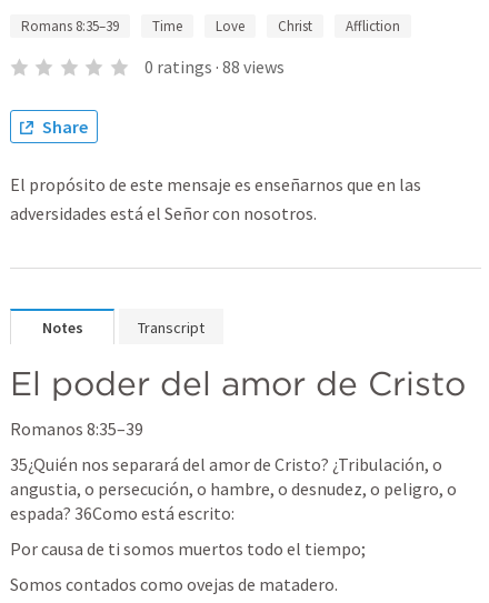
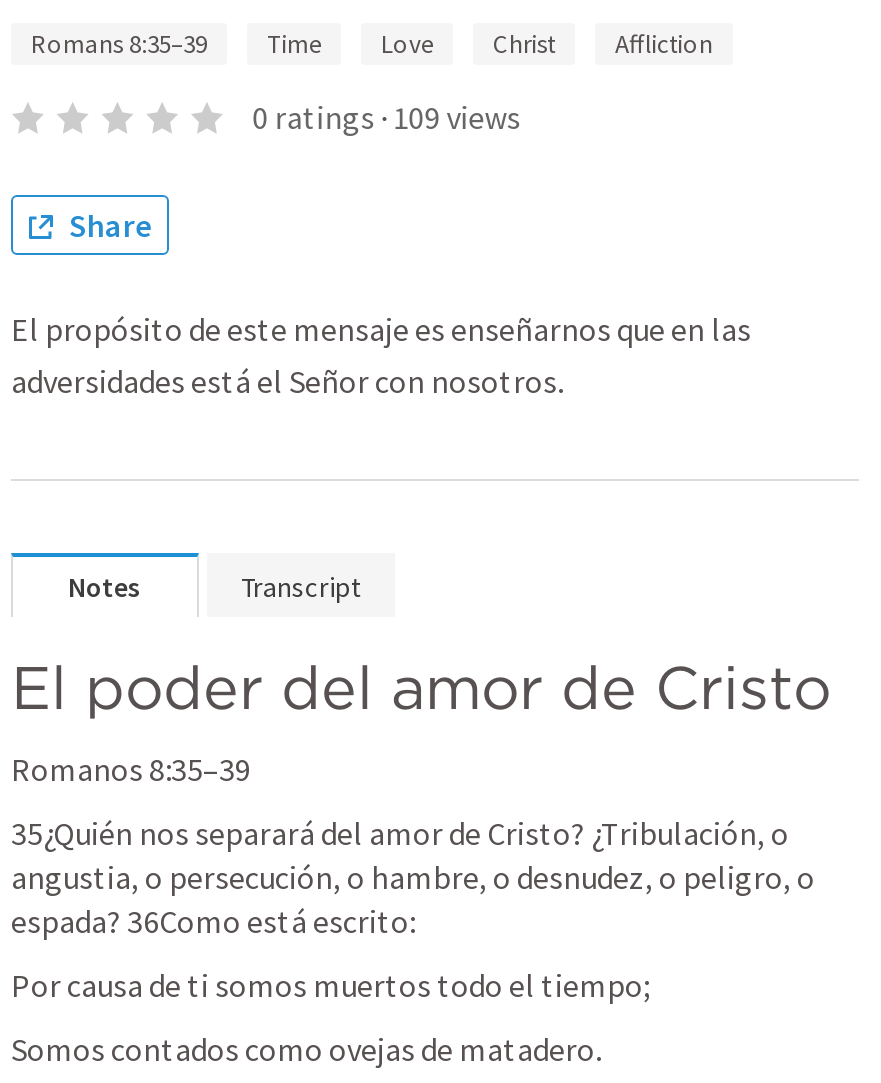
- 0 ratings · 88 views
+ 0 ratings · 109 views
